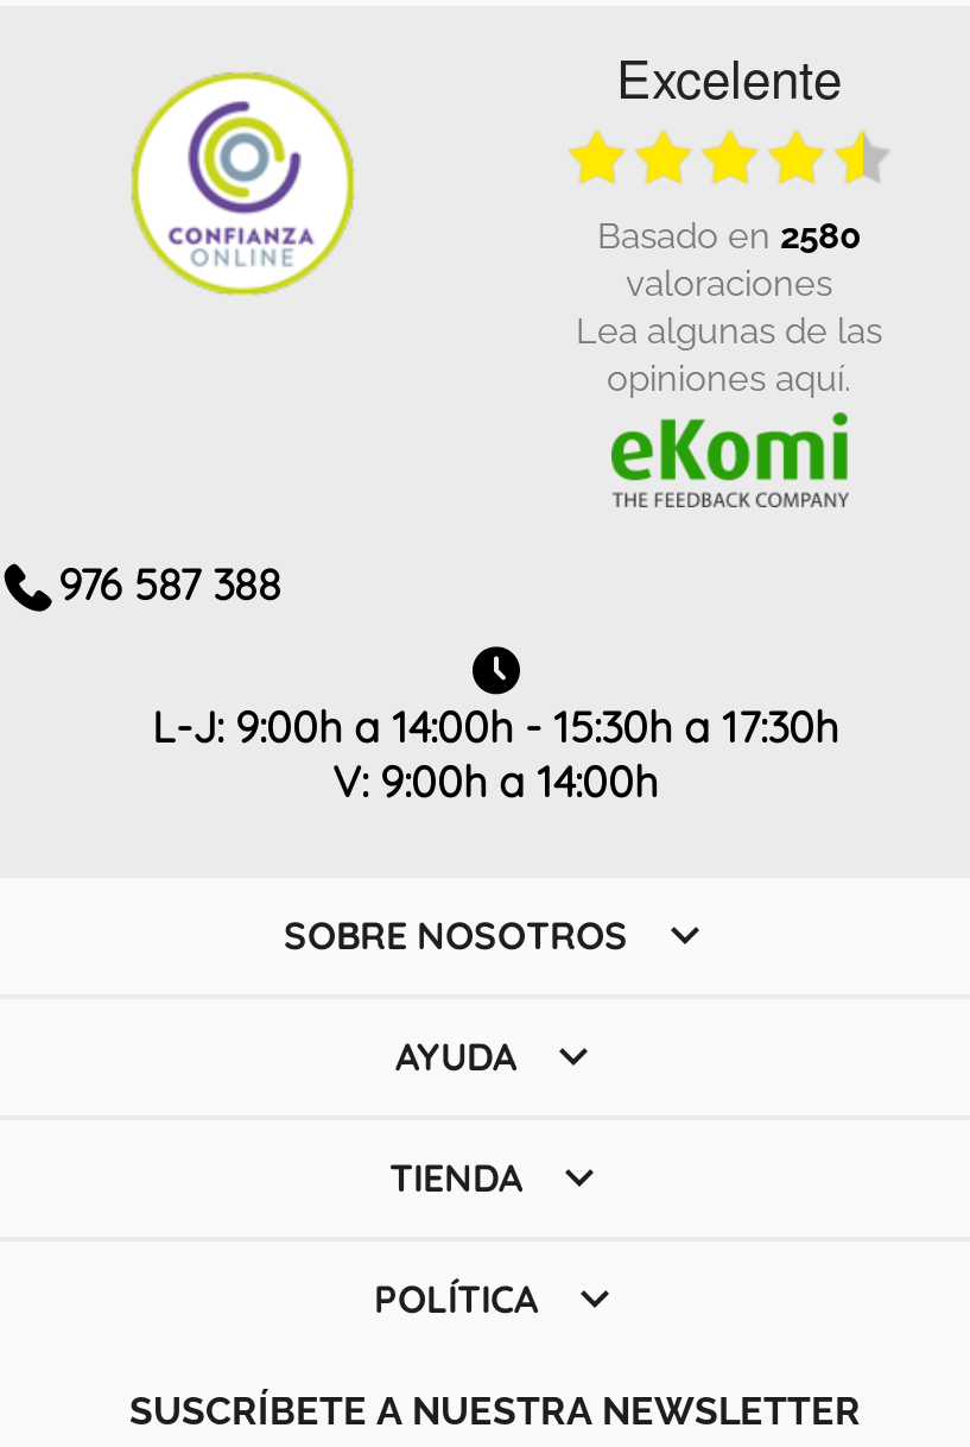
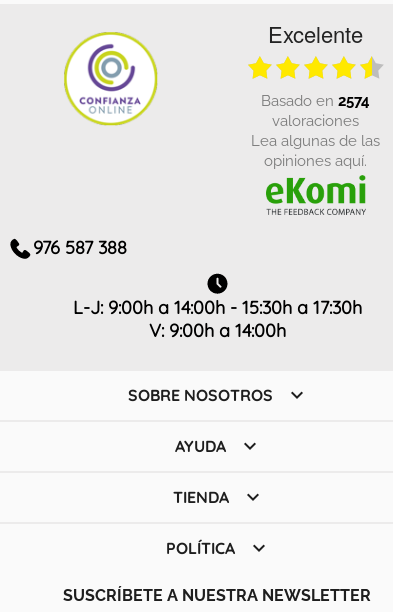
- basado en 2580
+ basado en 2574
